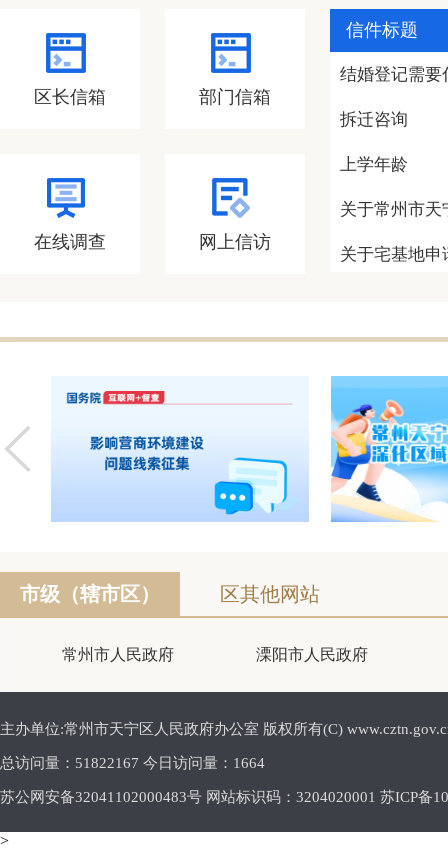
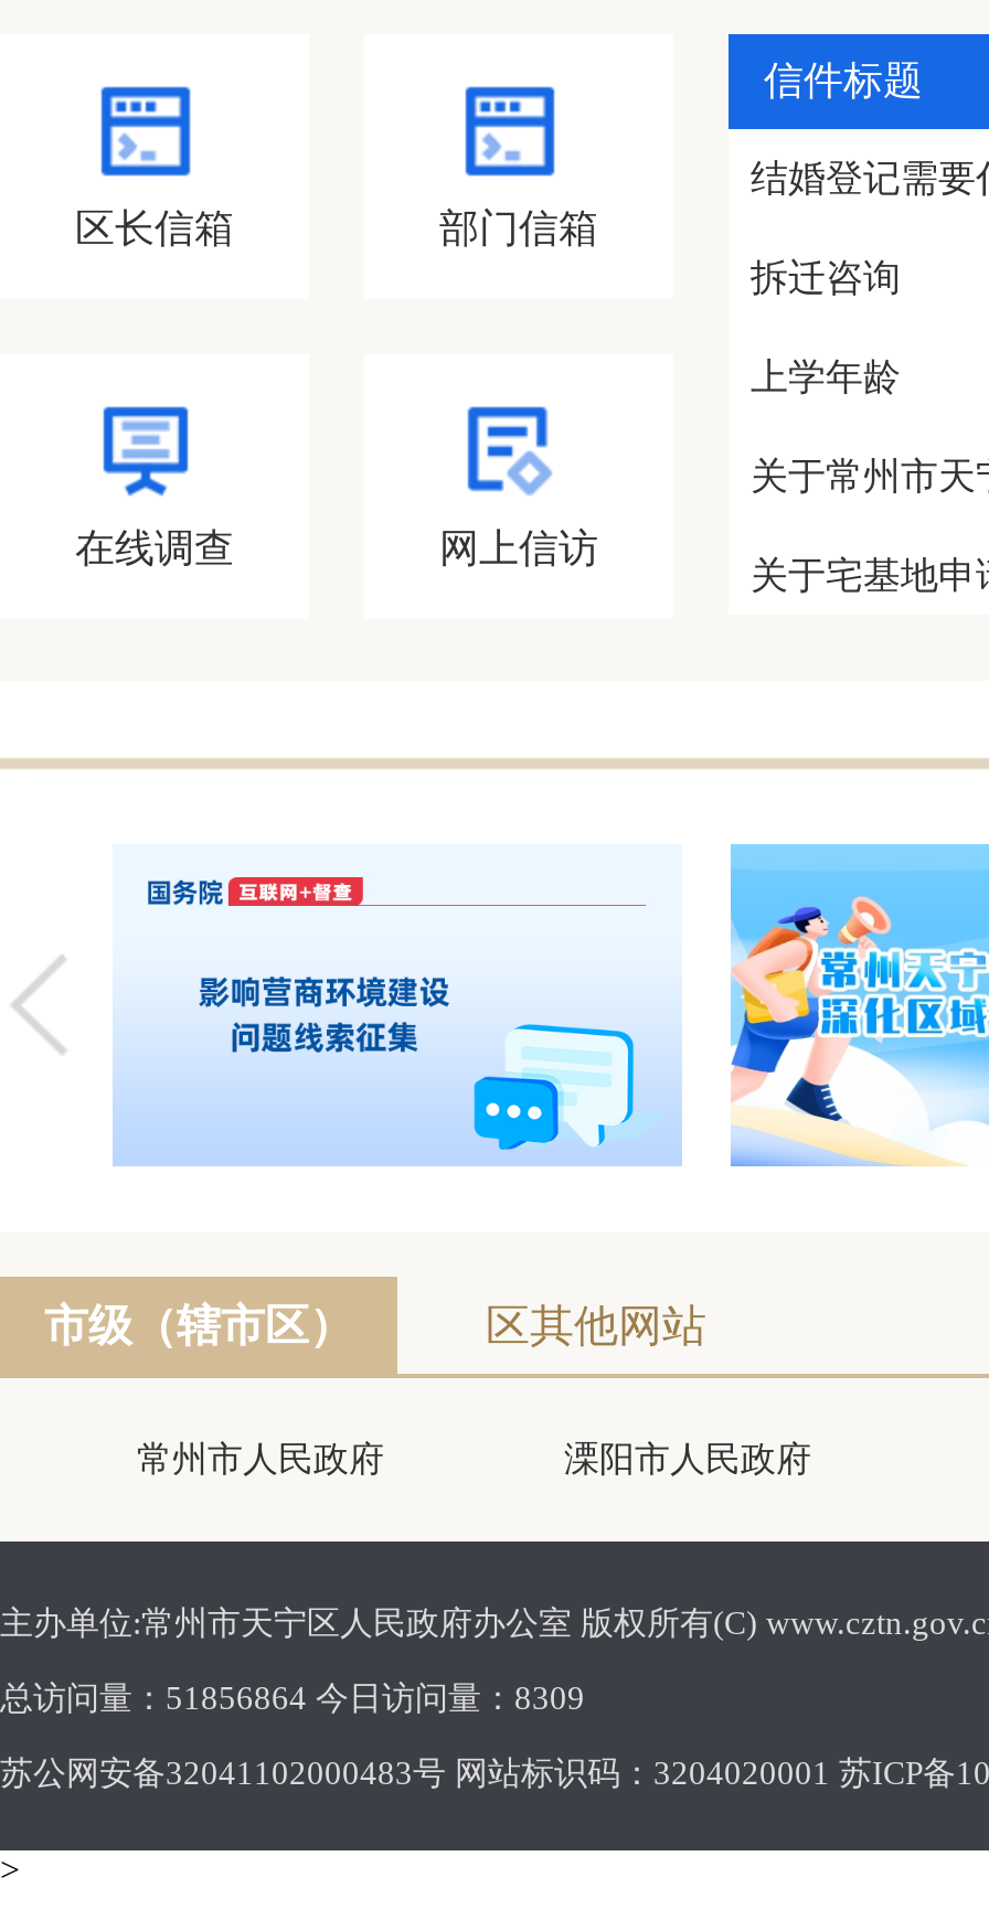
- 总访问量：51822167 今日访问量：1664
+ 总访问量：51856864 今日访问量：8309
